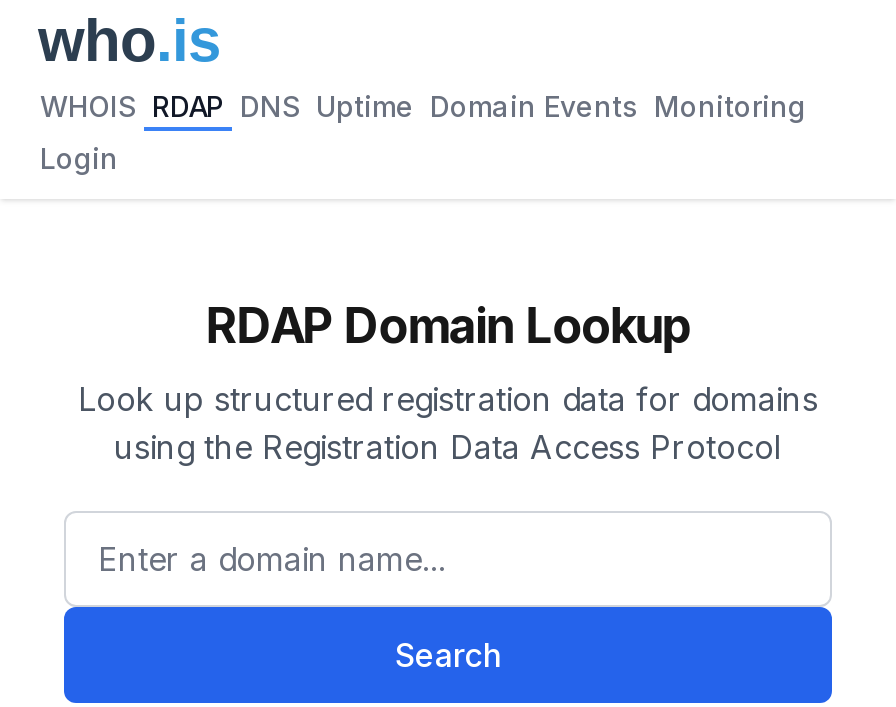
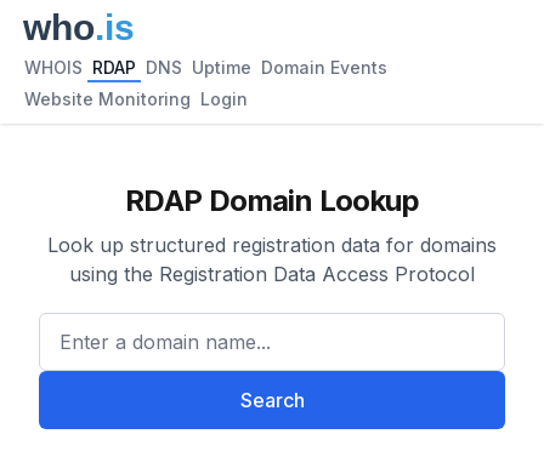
- WHOIS RDAP DNS Uptime Domain Events Monitoring
+ WHOIS RDAP DNS Uptime Domain Events

- Login
+ Website Monitoring Login
